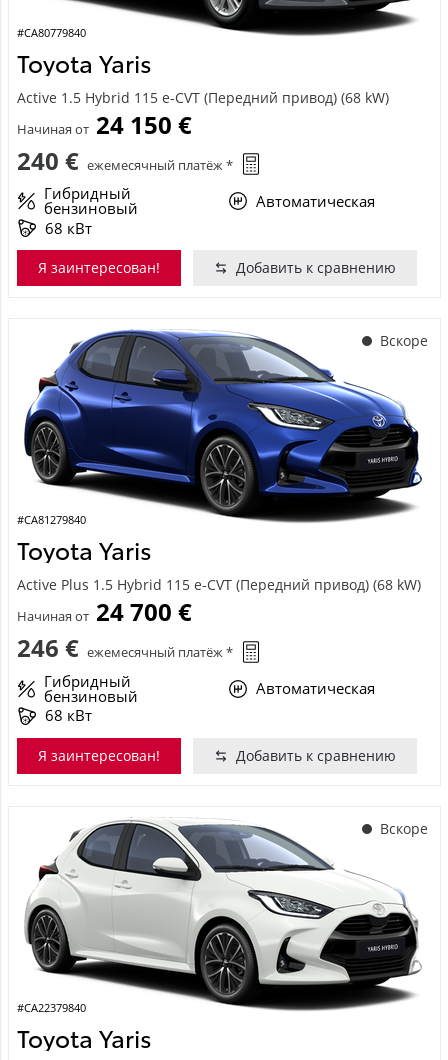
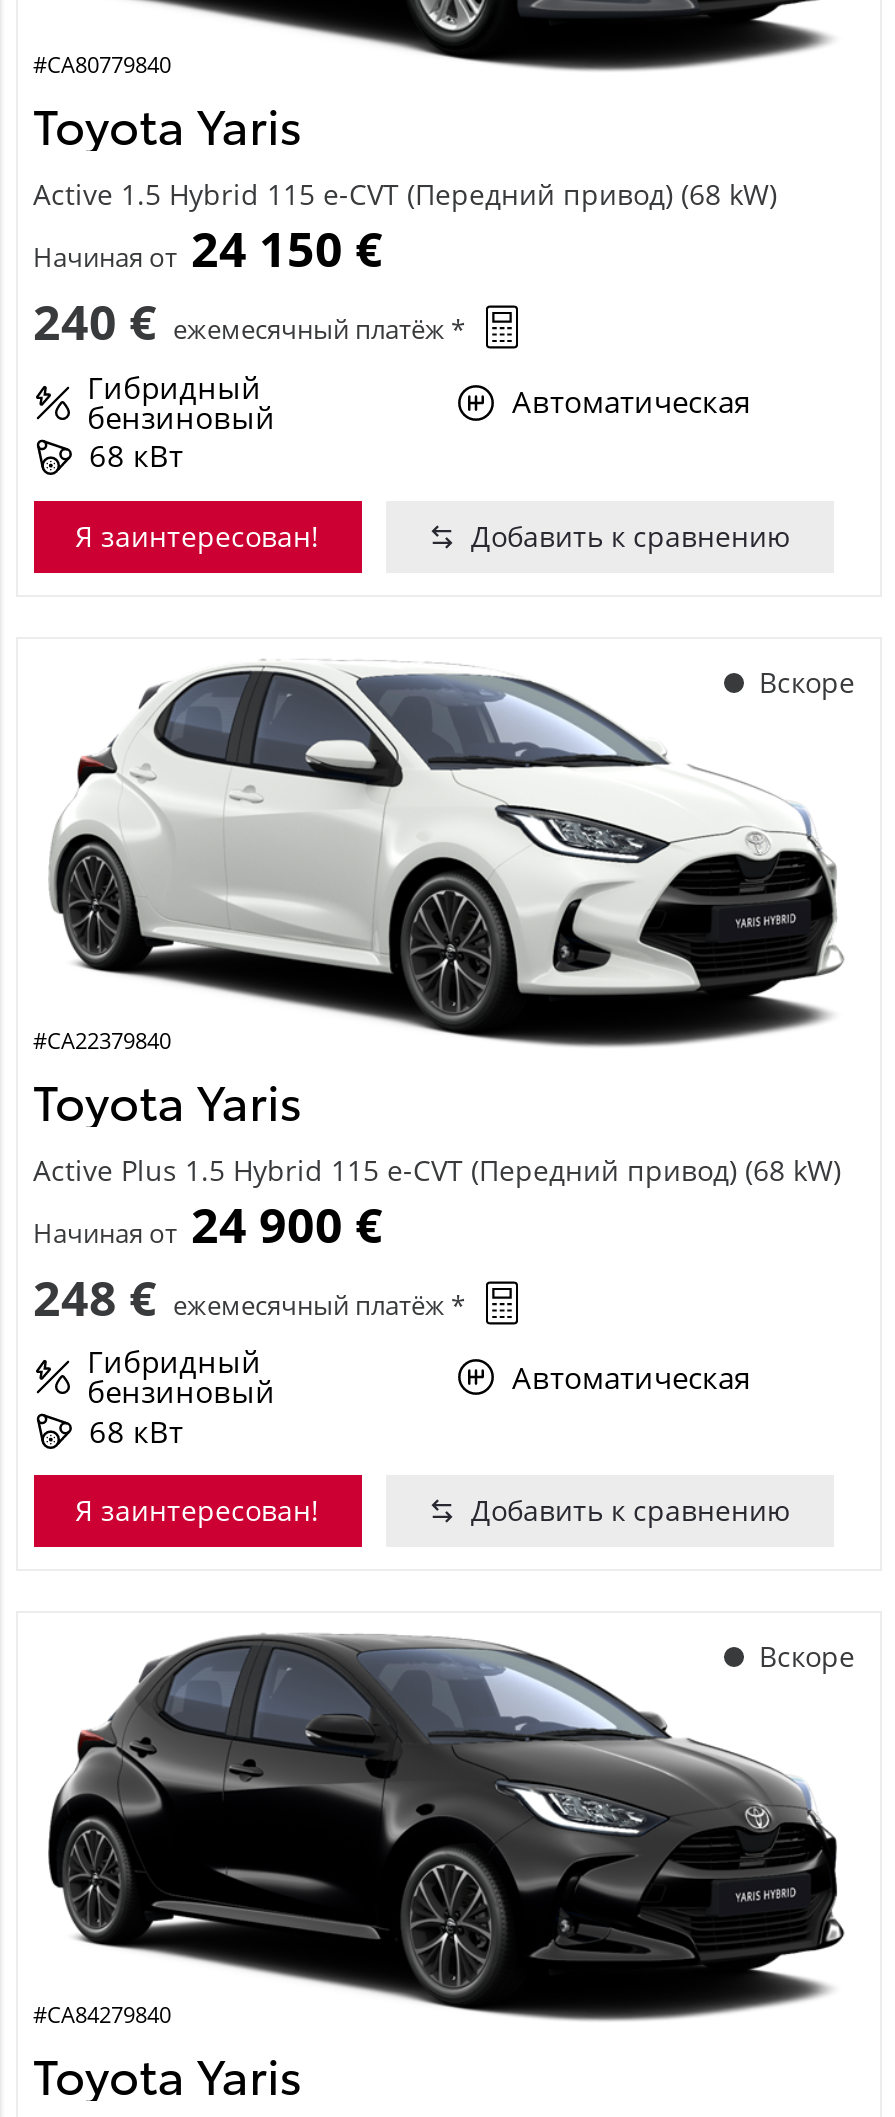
moved down: [image]

- #CA81279840
+ #CA22379840

- Начиная от 24 700 €
+ Начиная от 24 900 €

- 246 € ежемесячный платёж *
+ 248 € ежемесячный платёж *

moved up: [image]

- #CA22379840
+ #CA84279840
